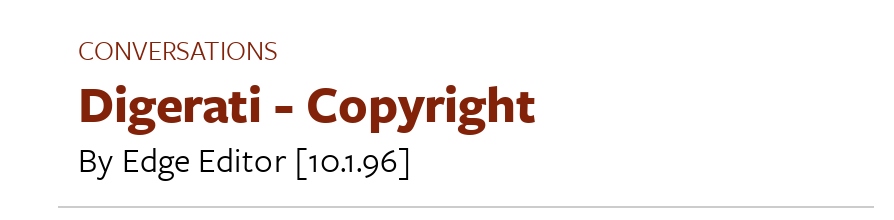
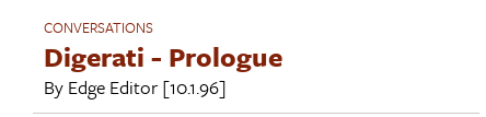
- Digerati - Copyright
+ Digerati - Prologue
